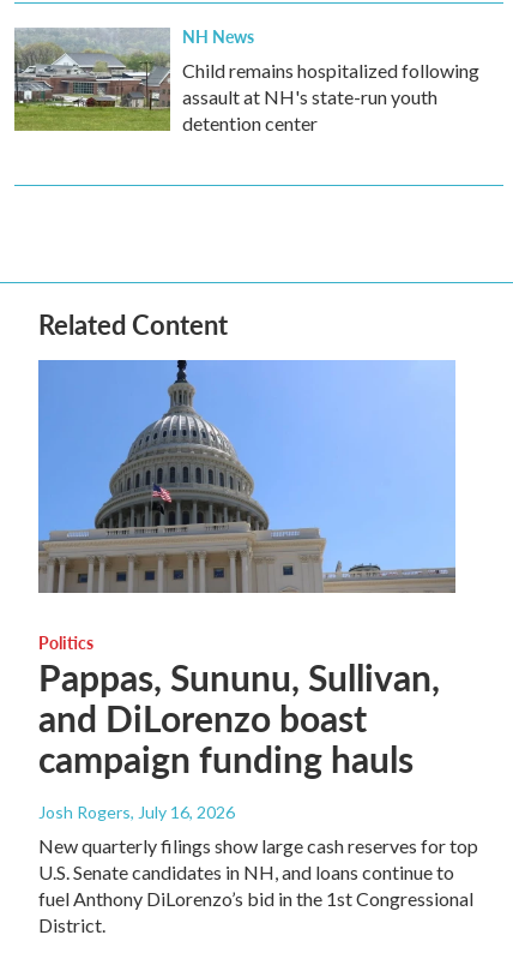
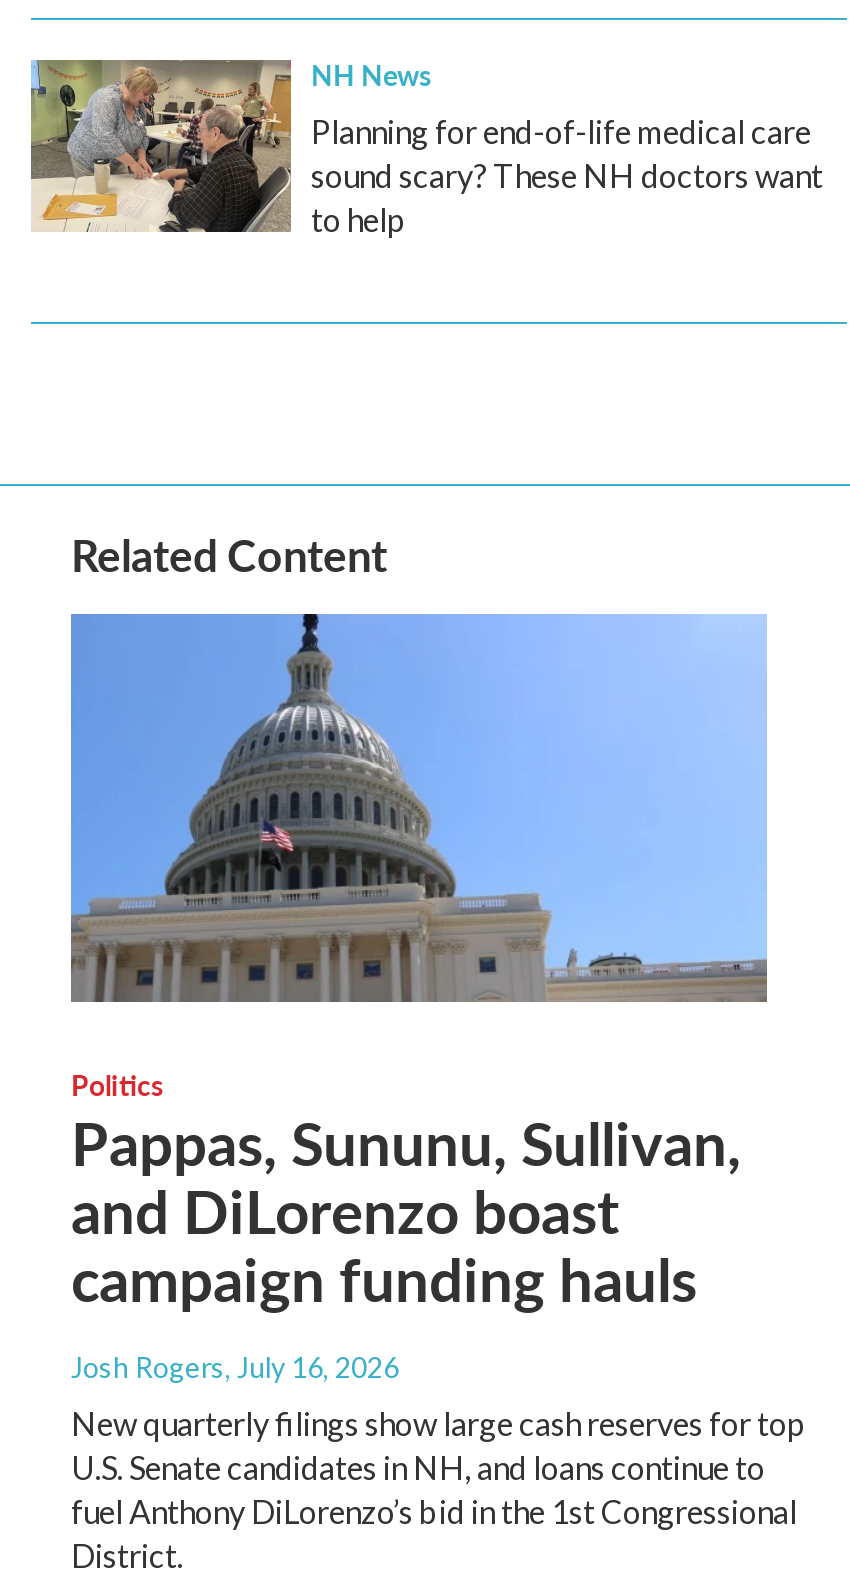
- [image]
- Child remains hospitalized following
- assault at NH's state-run youth
- detention center
+ [image]
+ Planning for end-of-life medical care
+ sound scary? These NH doctors want
+ to help
